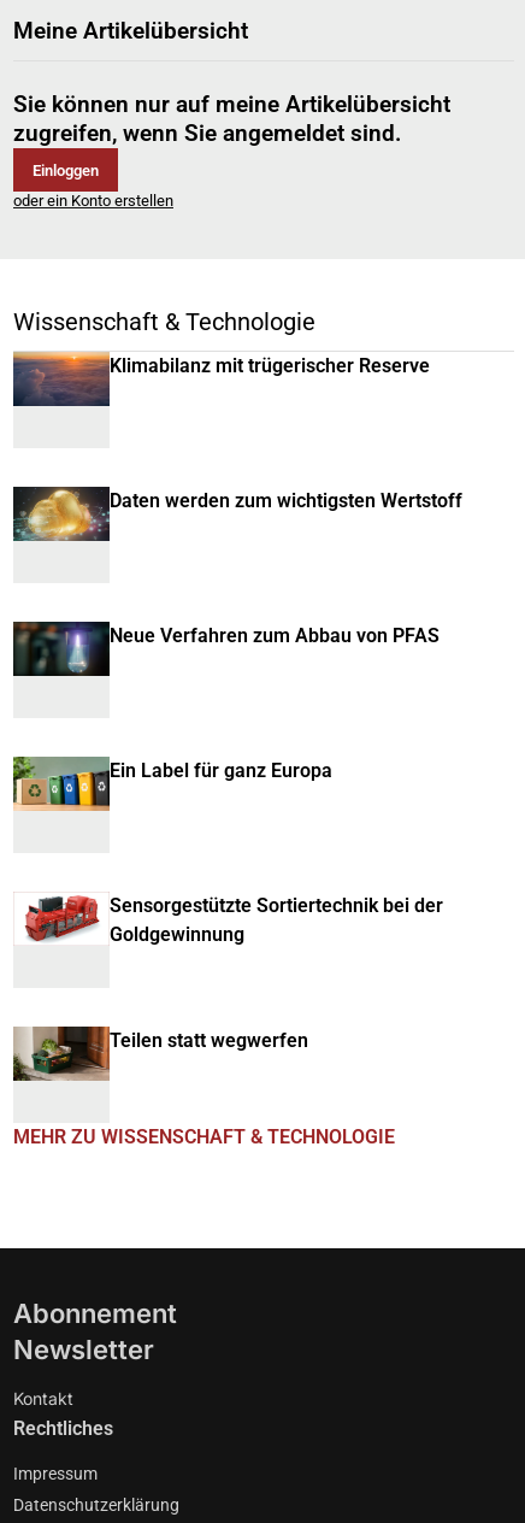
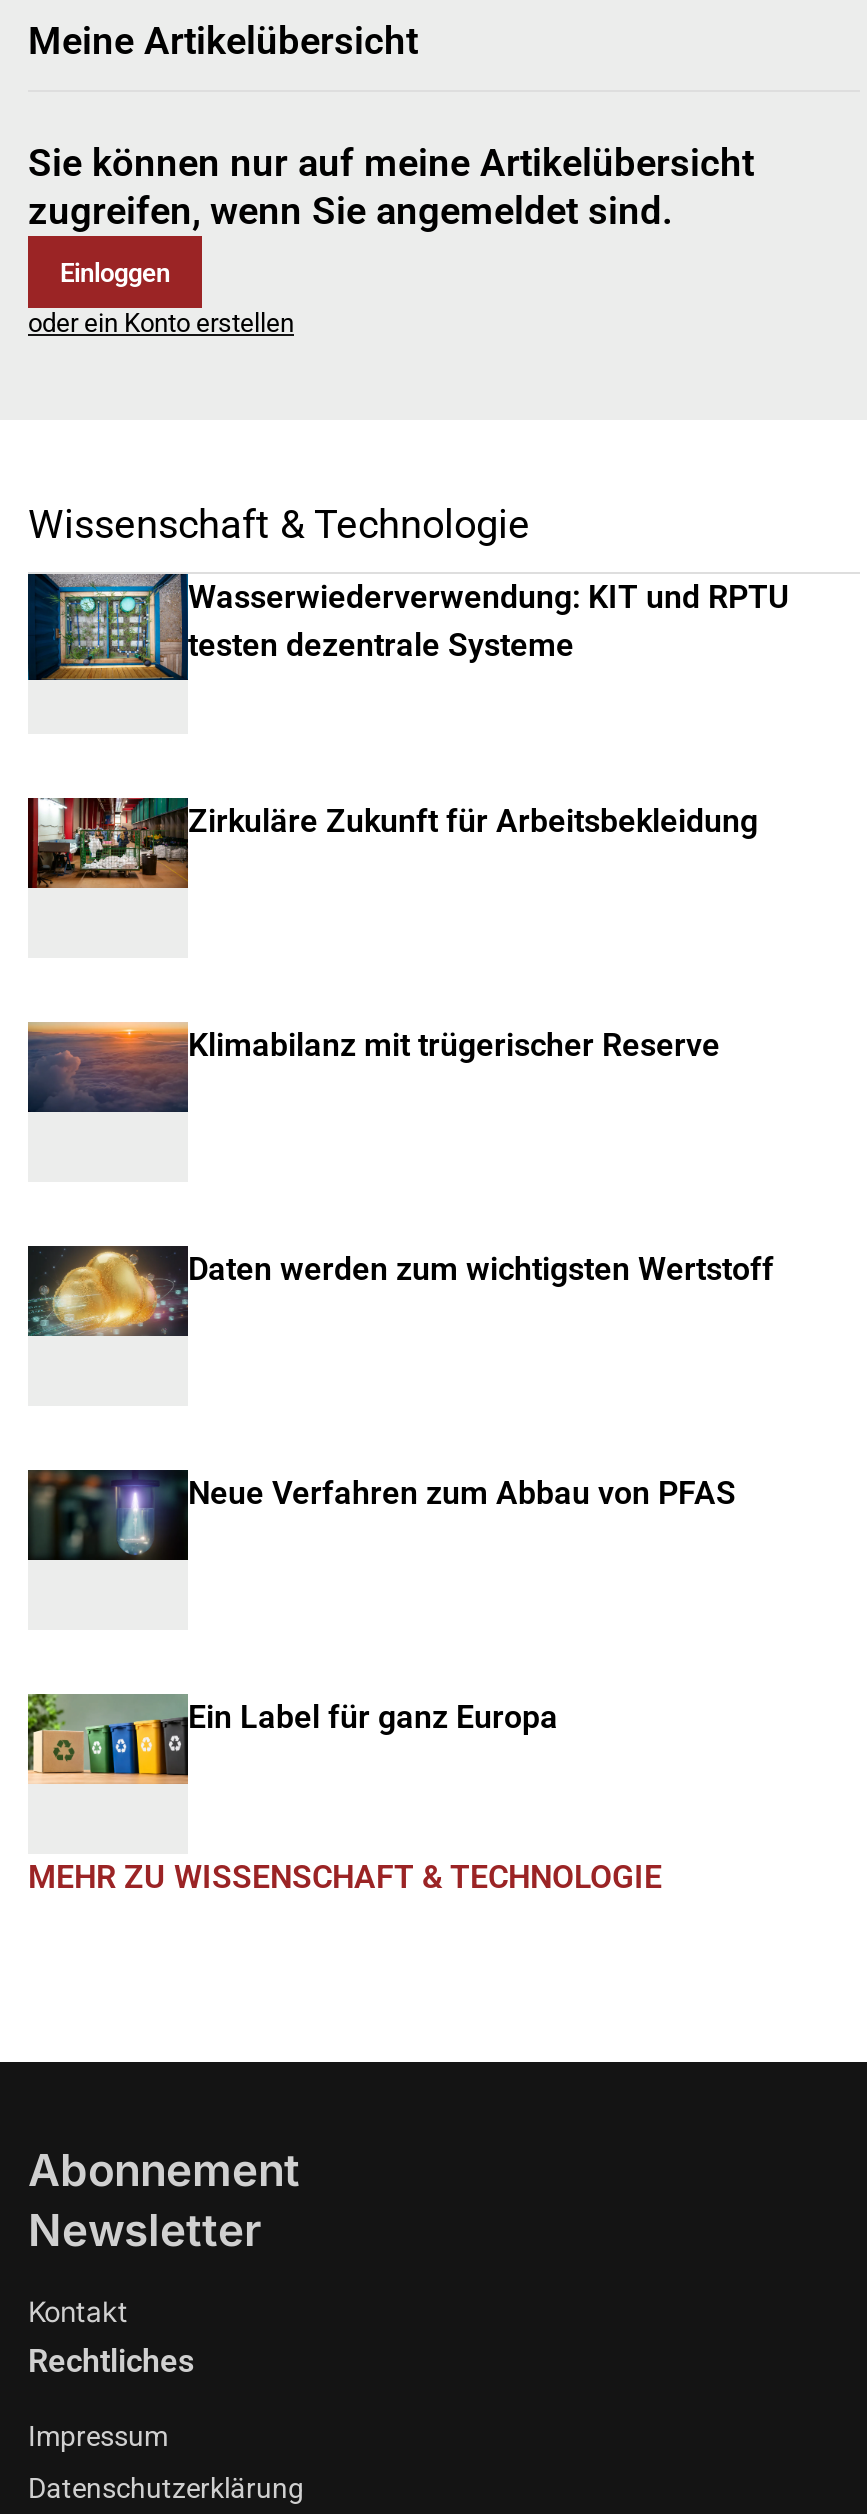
+ [image]
+ Wasserwiederverwendung: KIT und RPTU
+ testen dezentrale Systeme

+ [image]
+ Zirkuläre Zukunft für Arbeitsbekleidung

moved down: [image] | Klimabilanz mit trügerischer Reserve | Daten werden zum wichtigsten Wertstoff | Neue Verfahren zum Abbau von PFAS | Ein Label für ganz Europa

moved down: [image]

- [image]
- Sensorgestützte Sortiertechnik bei der
- Goldgewinnung

- [image]
- Teilen statt wegwerfen
